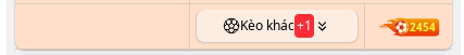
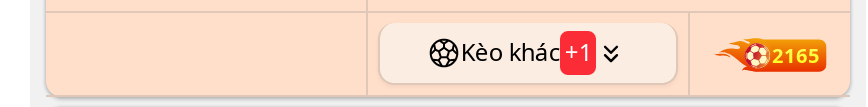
- 2454
+ 2165
